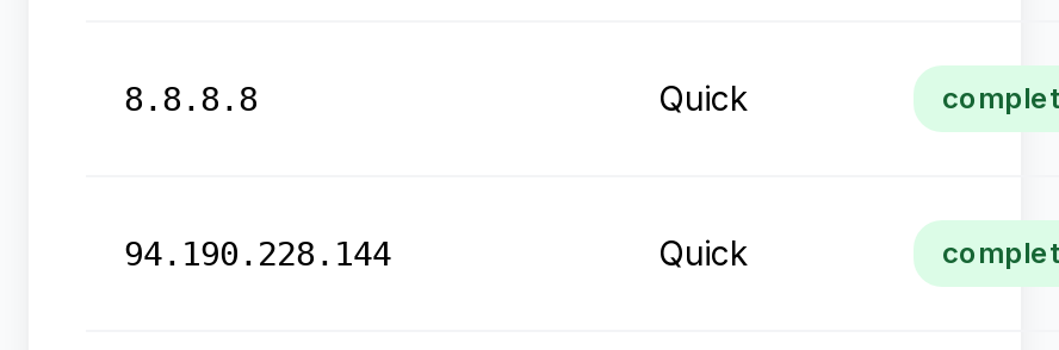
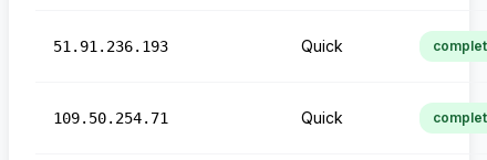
- 8.8.8.8
+ 51.91.236.193

- 94.190.228.144
+ 109.50.254.71
